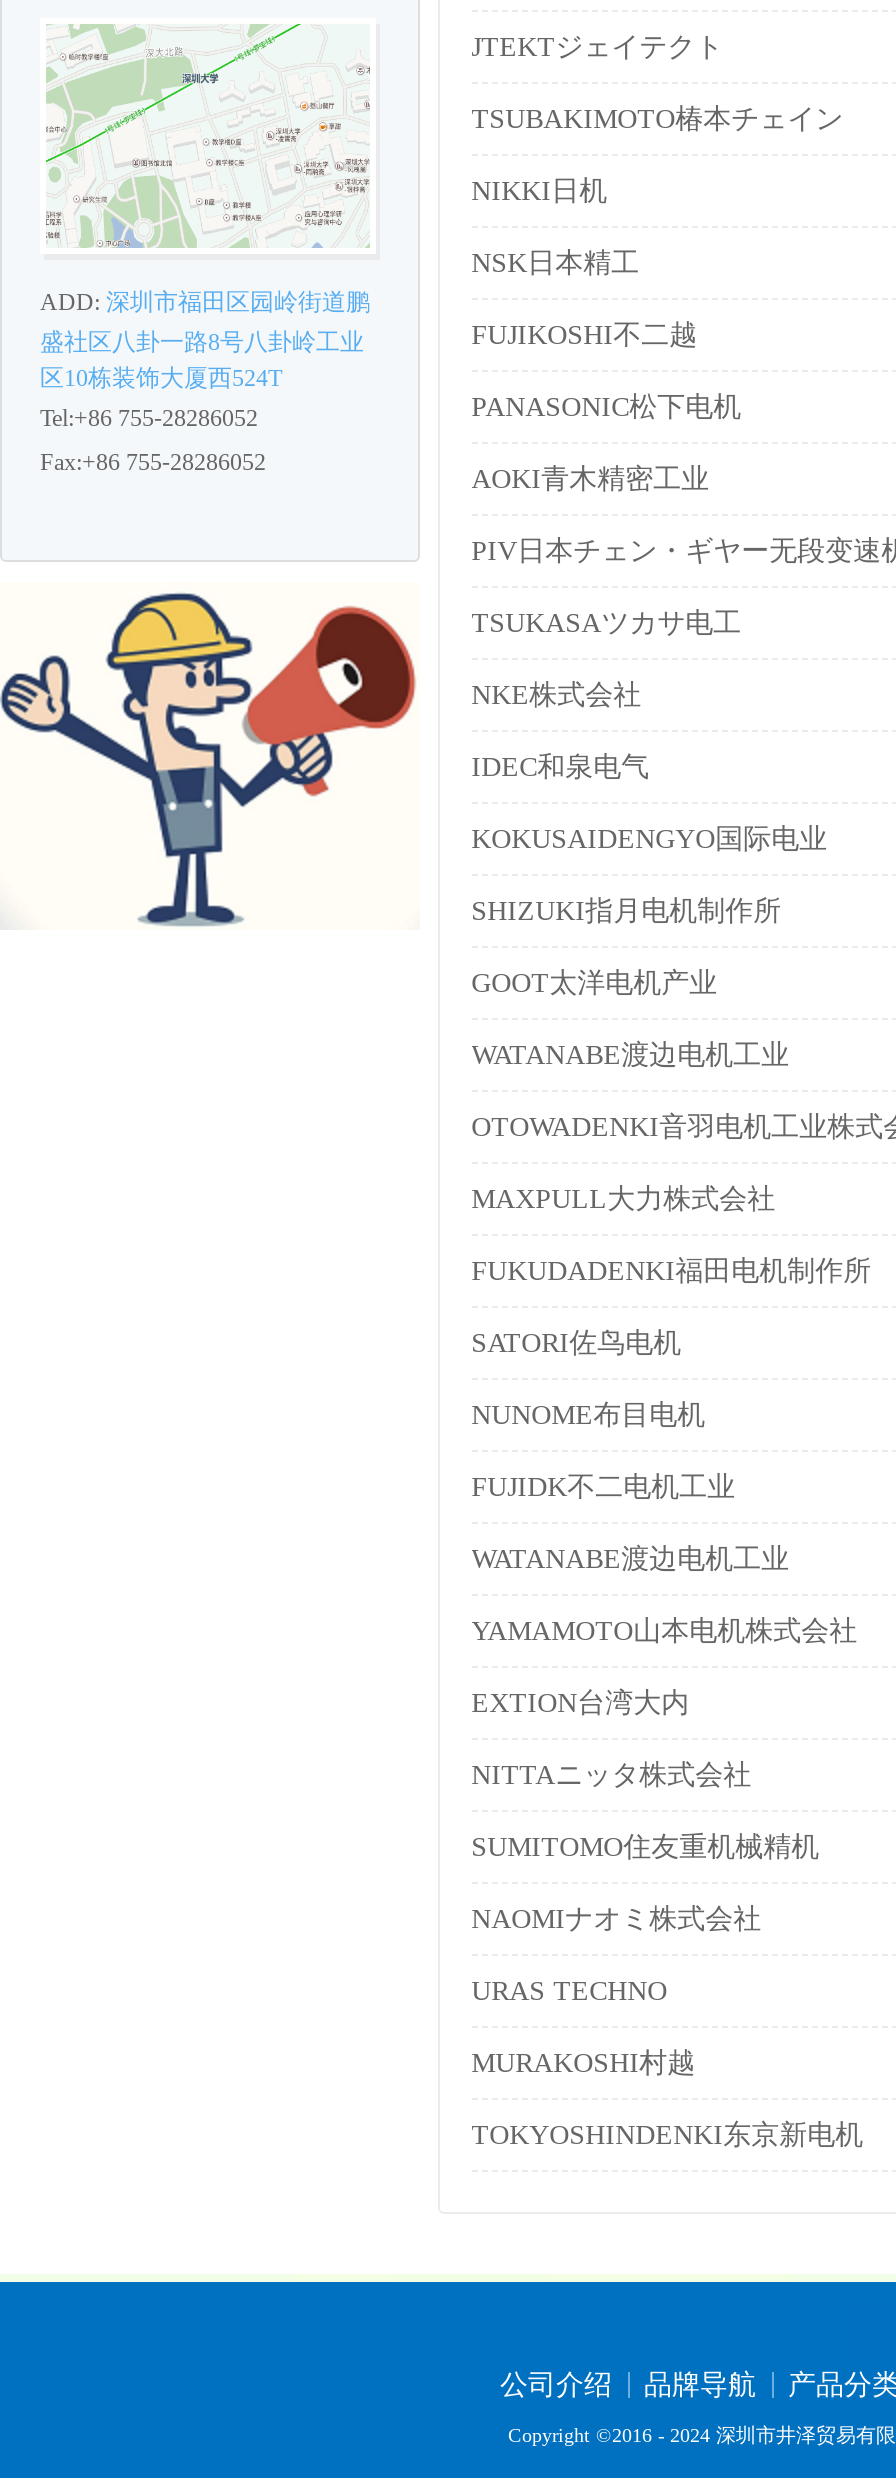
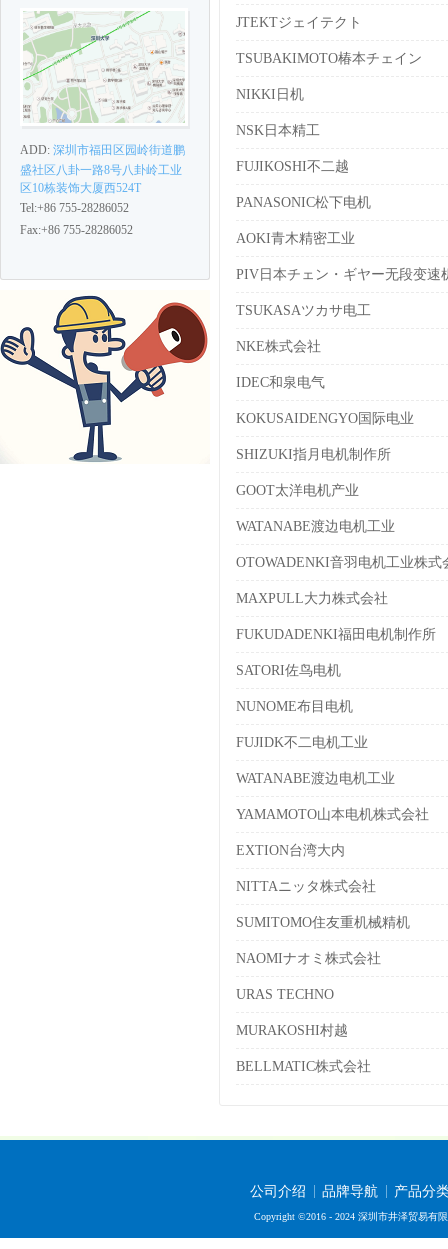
- TOKYOSHINDENKI东京新电机
+ BELLMATIC株式会社
